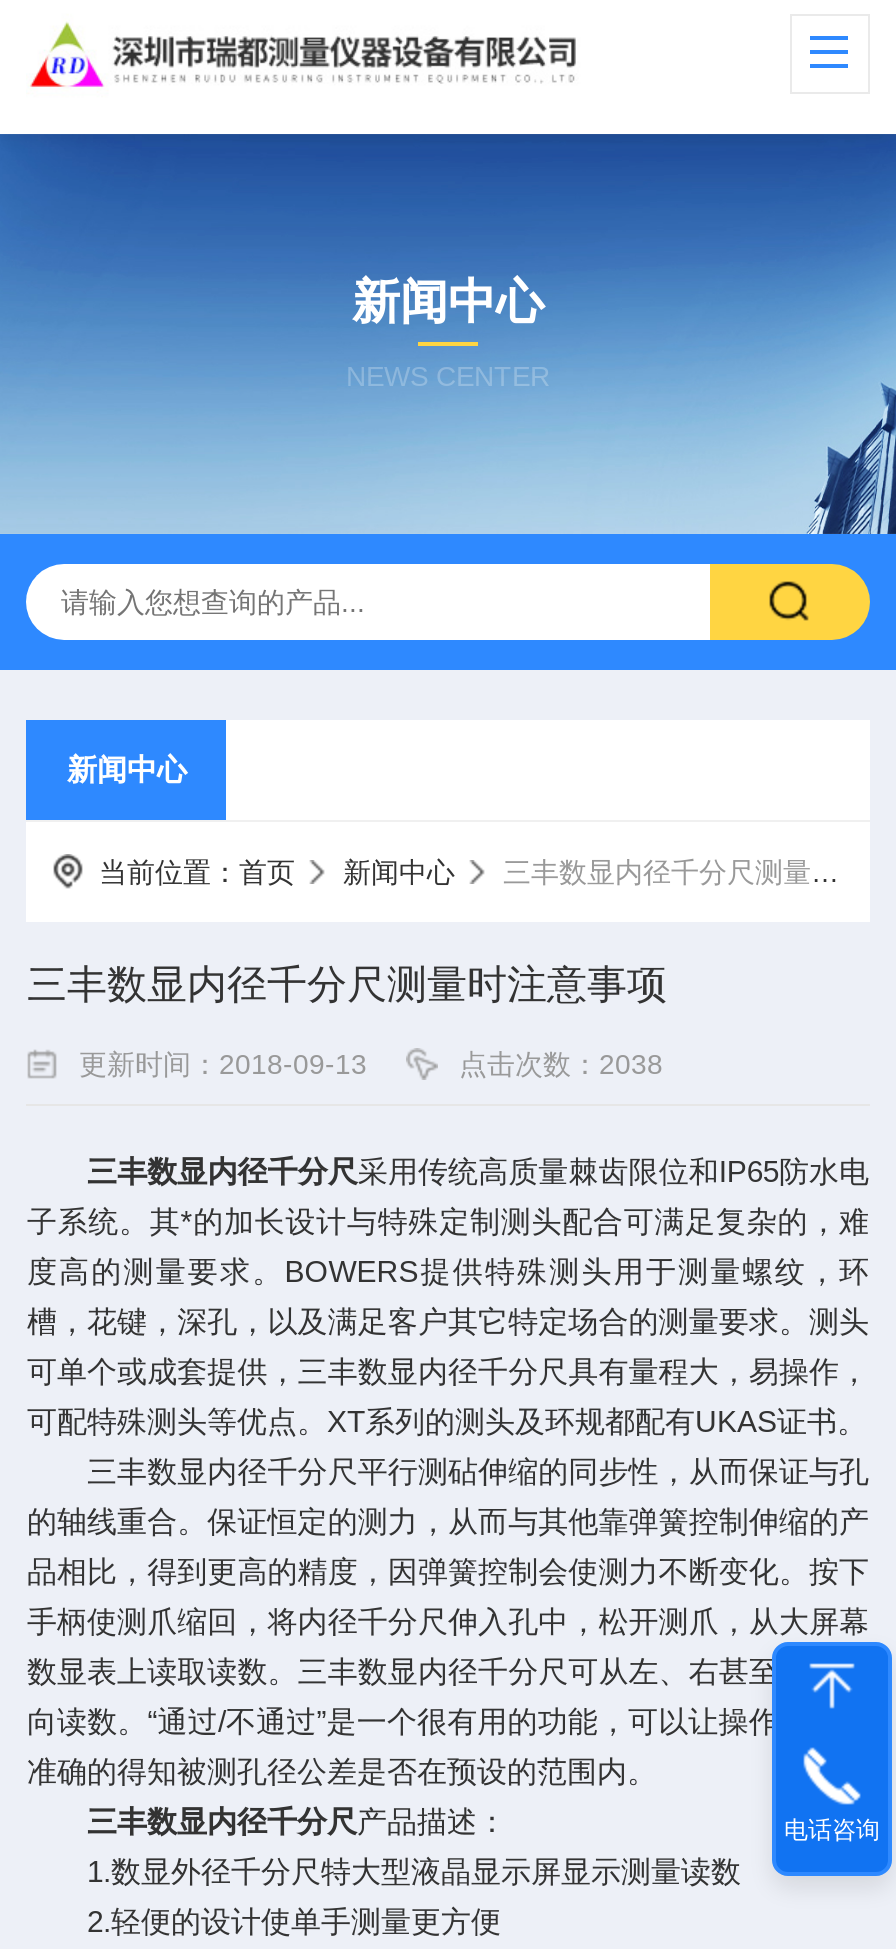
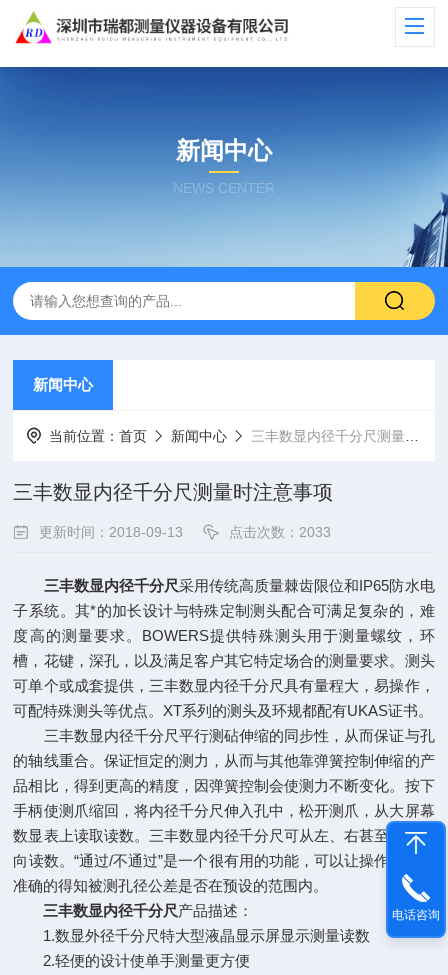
- 点击次数：2038
+ 点击次数：2033
